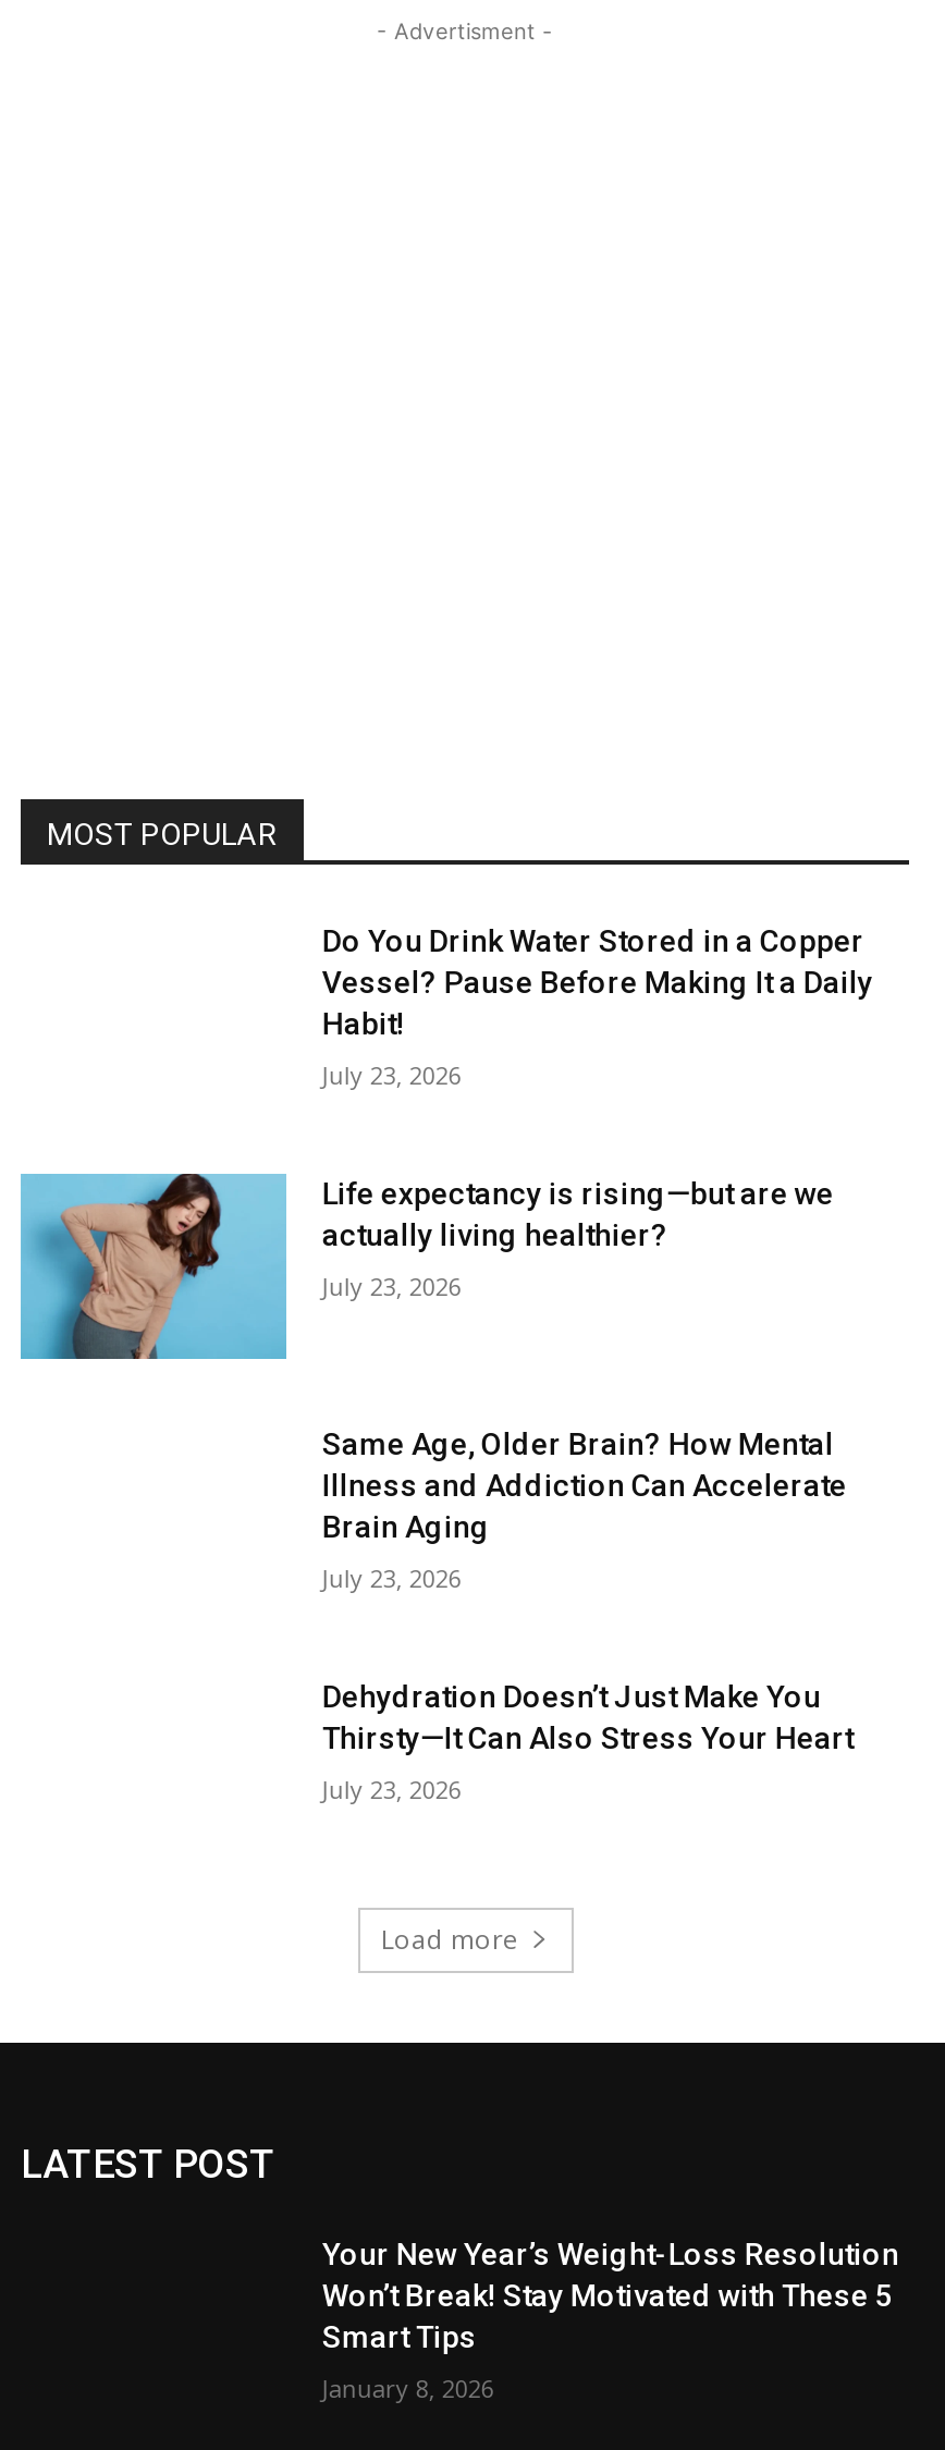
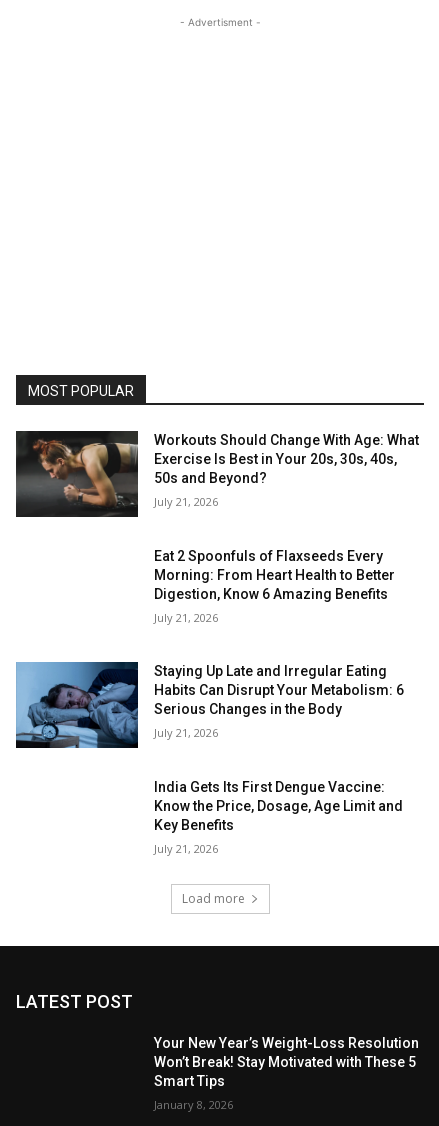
+ [image]

+ [image]

- Do You Drink Water Stored in a Copper
- Vessel? Pause Before Making It a Daily
- Habit!
+ Workouts Should Change With Age: What
+ Exercise Is Best in Your 20s, 30s, 40s,
+ 50s and Beyond?

- July 23, 2026
+ July 21, 2026

- [image]

- Life expectancy is rising—but are we
- actually living healthier?
+ Eat 2 Spoonfuls of Flaxseeds Every
+ Morning: From Heart Health to Better
+ Digestion, Know 6 Amazing Benefits

- July 23, 2026
+ July 21, 2026

- Same Age, Older Brain? How Mental
- Illness and Addiction Can Accelerate
- Brain Aging
+ Staying Up Late and Irregular Eating
+ Habits Can Disrupt Your Metabolism: 6
+ Serious Changes in the Body

- July 23, 2026
+ July 21, 2026

- Dehydration Doesn’t Just Make You
- Thirsty—It Can Also Stress Your Heart
+ India Gets Its First Dengue Vaccine:
+ Know the Price, Dosage, Age Limit and
+ Key Benefits

- July 23, 2026
+ July 21, 2026
